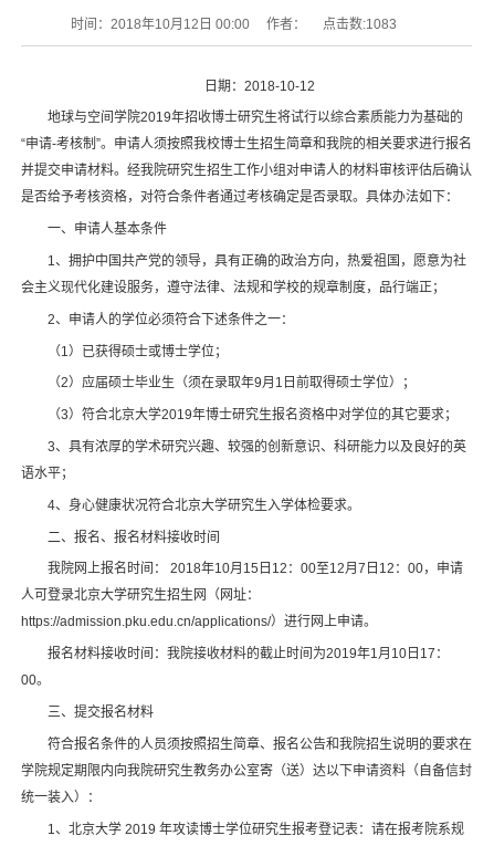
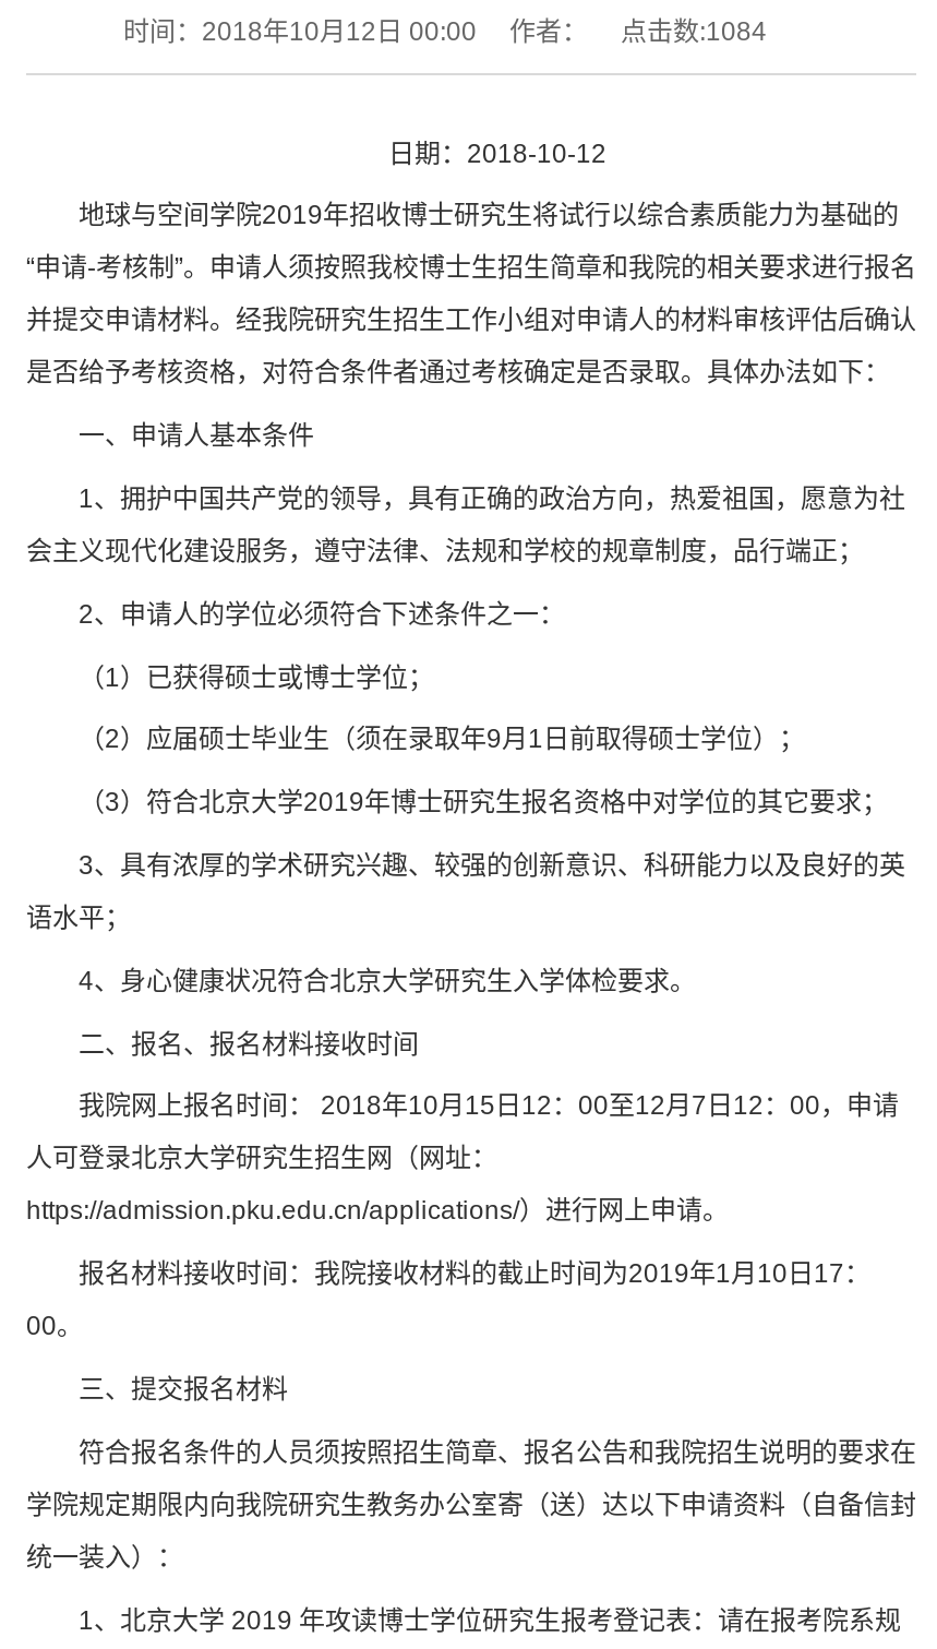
- 时间：2018年10月12日 00:00 作者： 点击数:1083
+ 时间：2018年10月12日 00:00 作者： 点击数:1084
